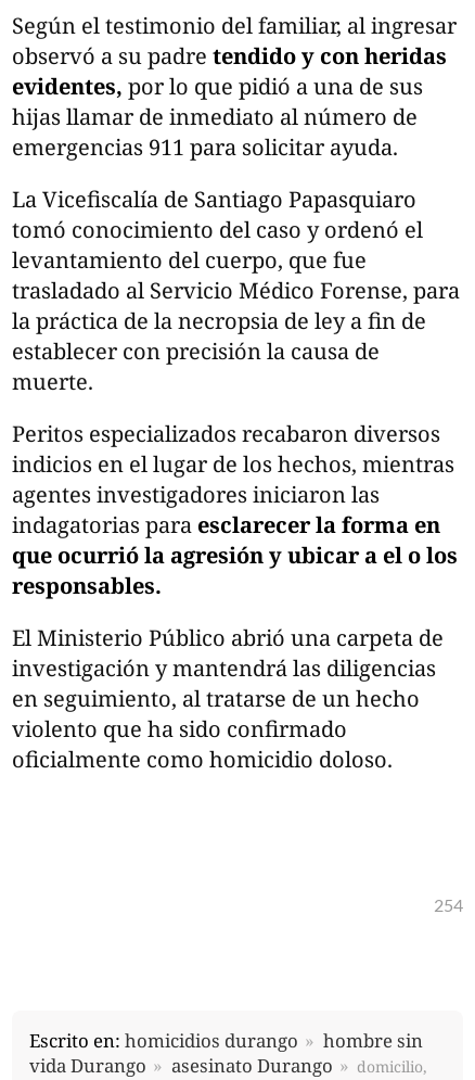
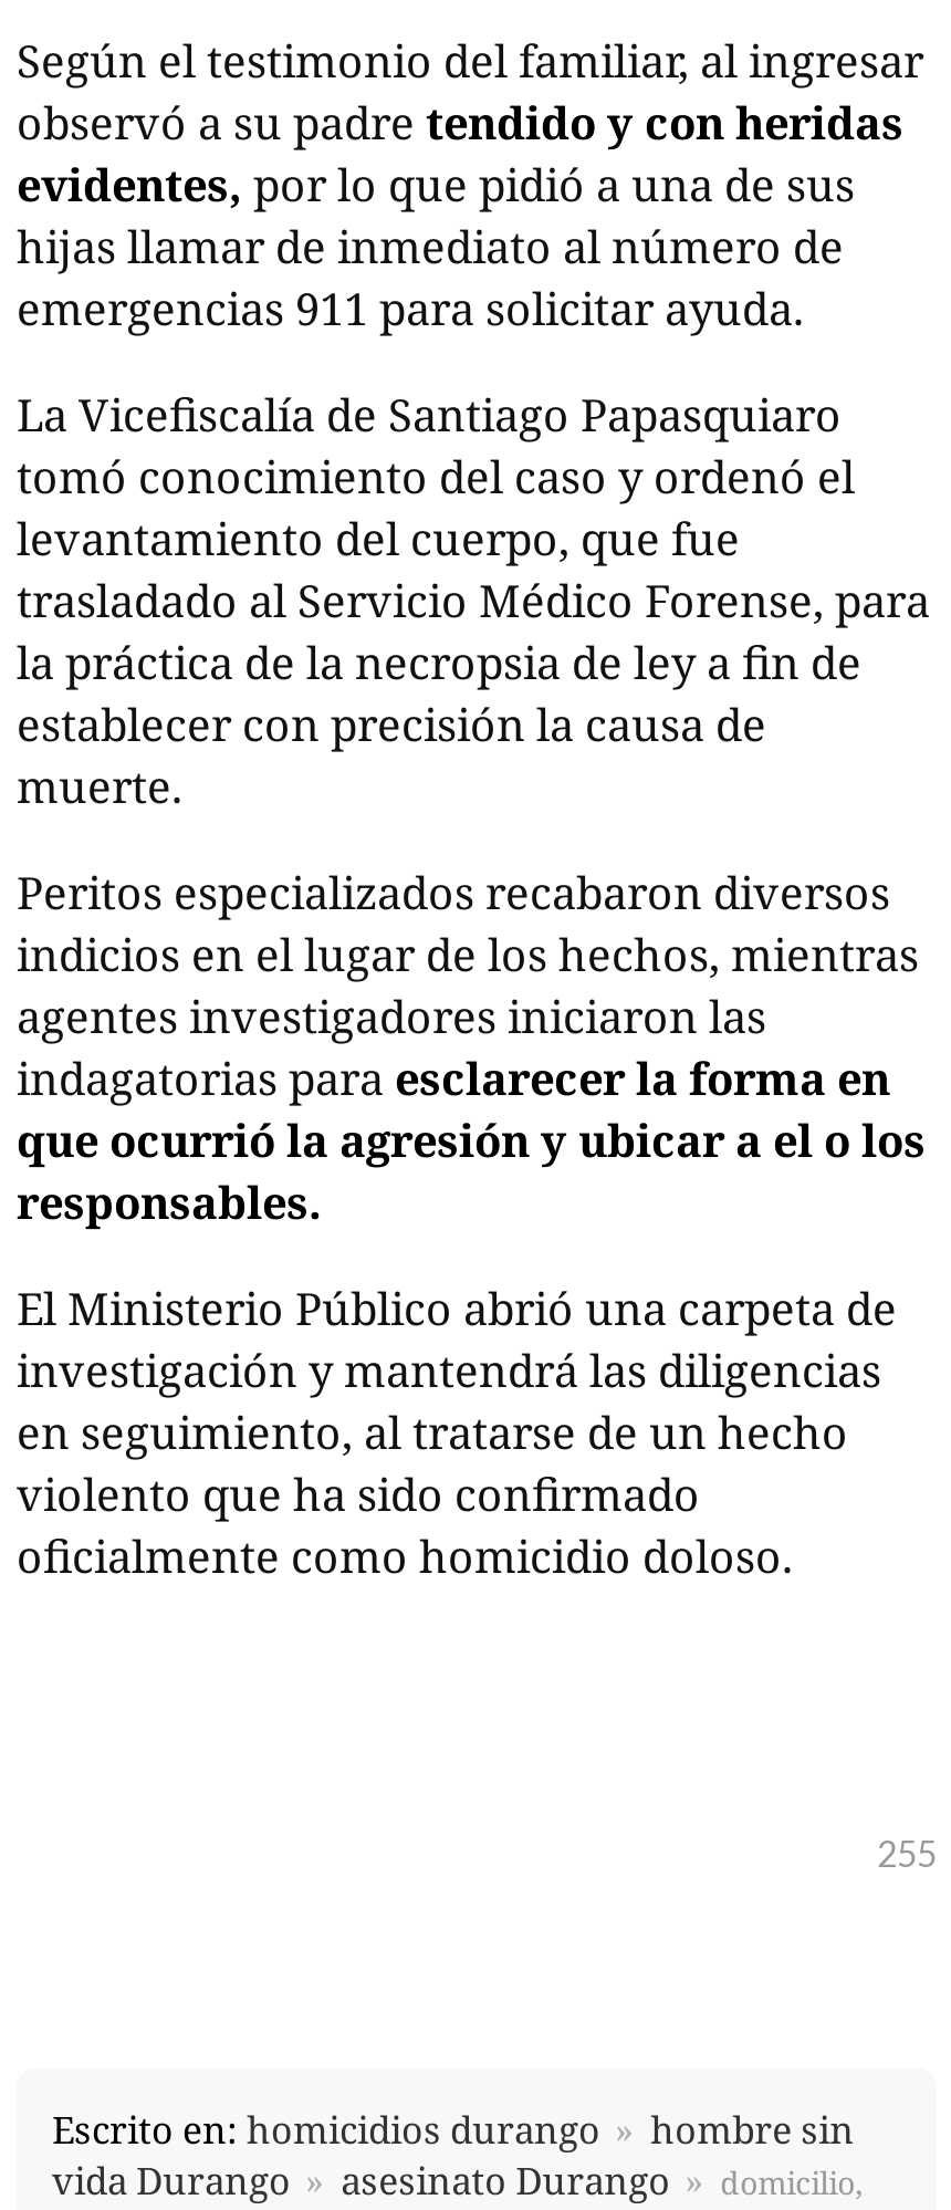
- 254
+ 255
